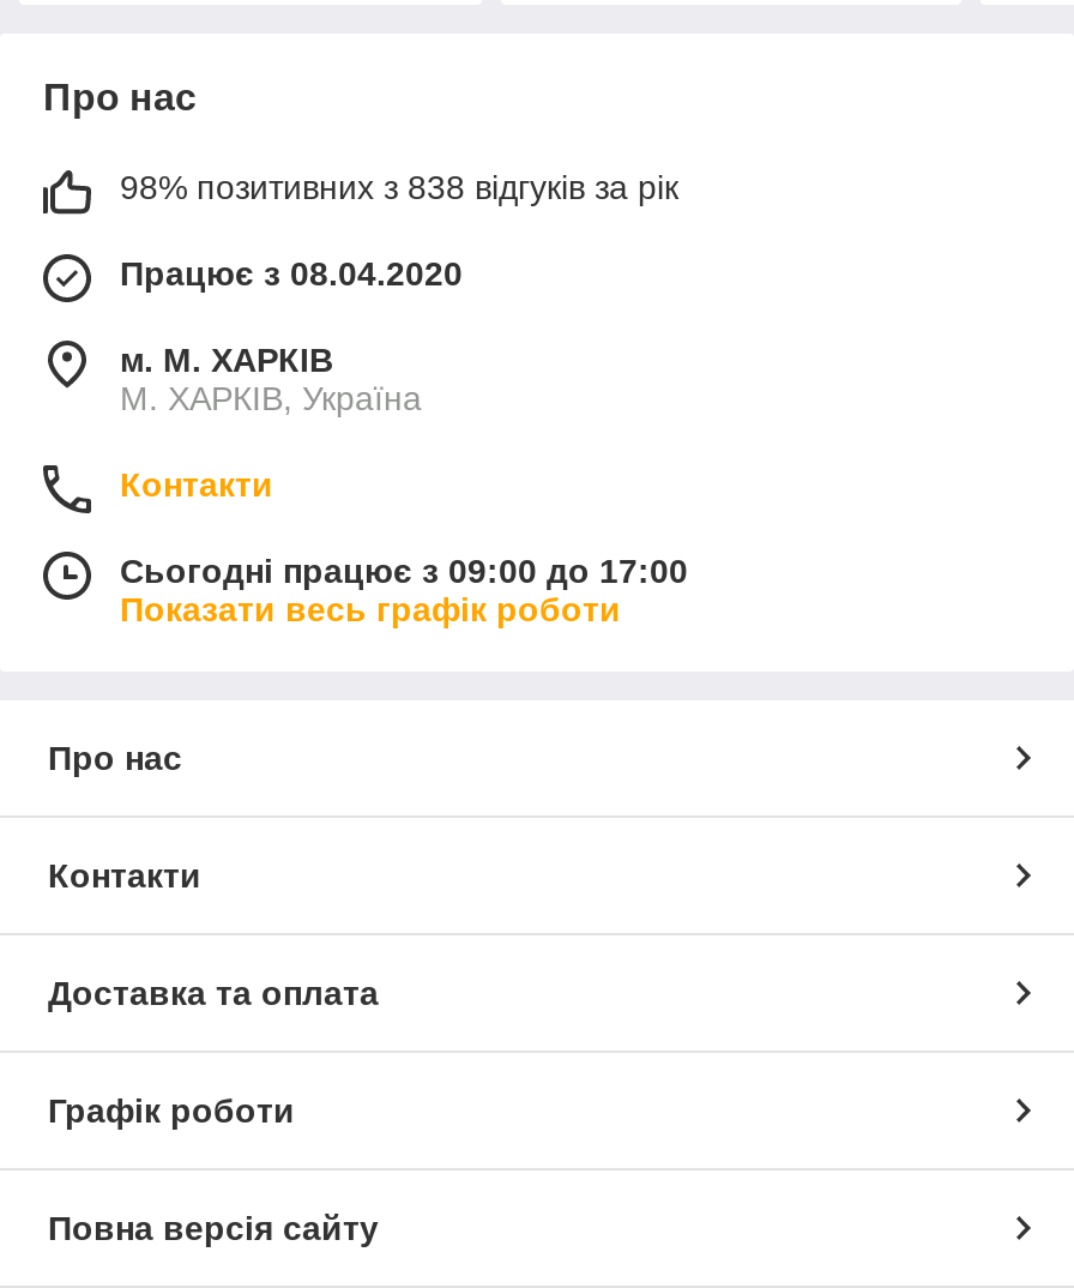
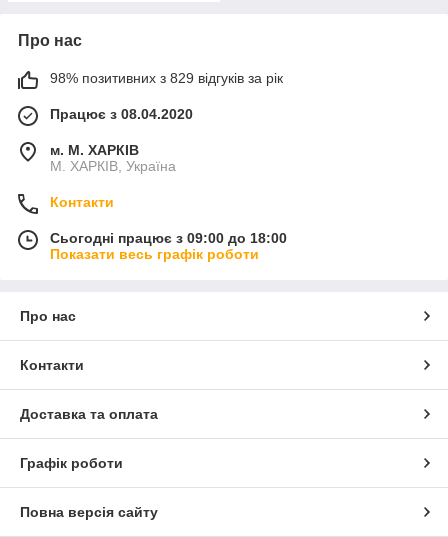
- 98% позитивних з 838 відгуків за рік
+ 98% позитивних з 829 відгуків за рік

- Сьогодні працює з 09:00 до 17:00
+ Сьогодні працює з 09:00 до 18:00
